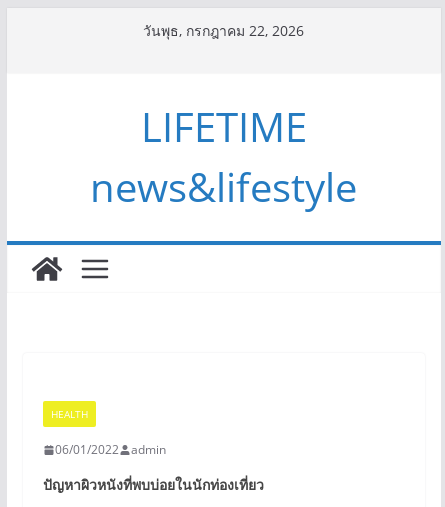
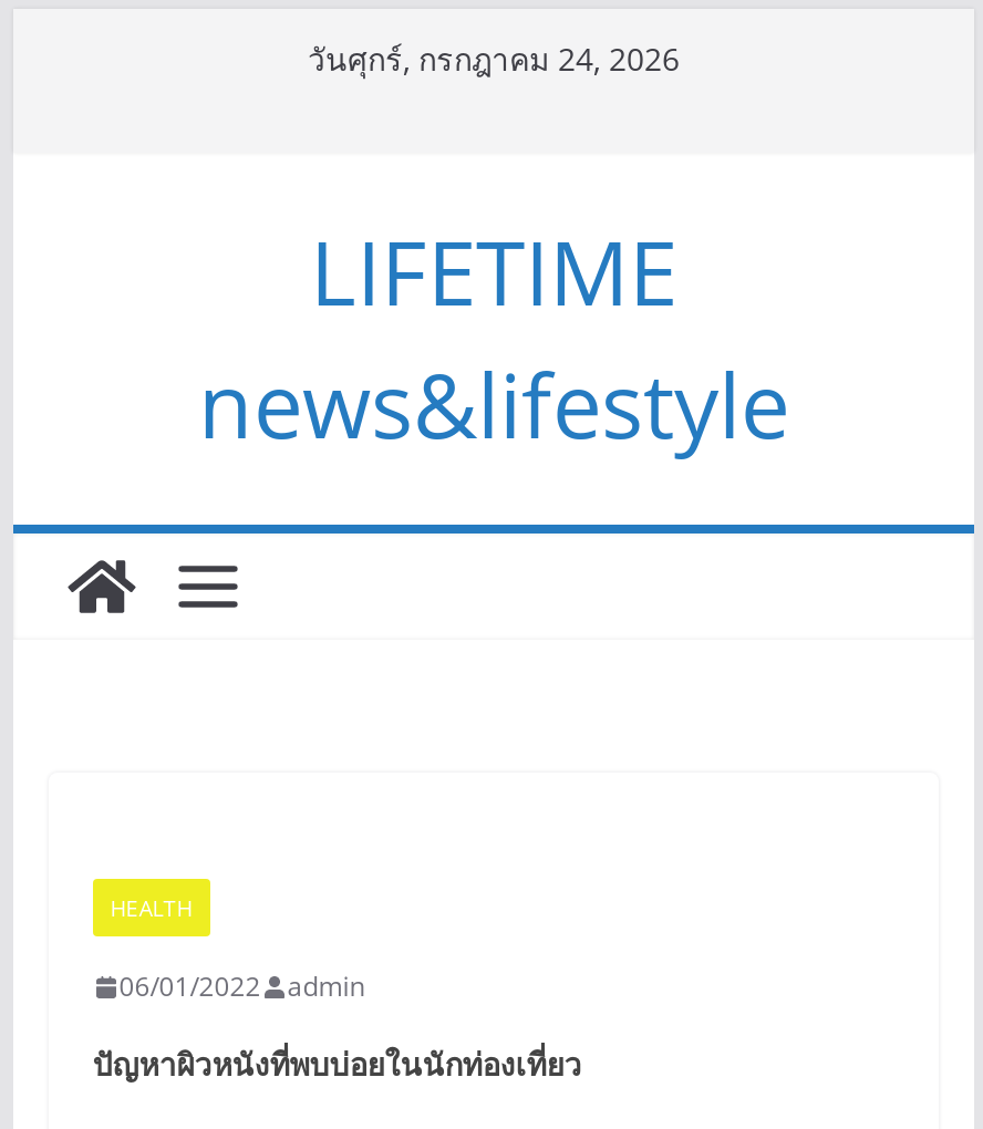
- วันพุธ, กรกฎาคม 22, 2026
+ วันศุกร์, กรกฎาคม 24, 2026
